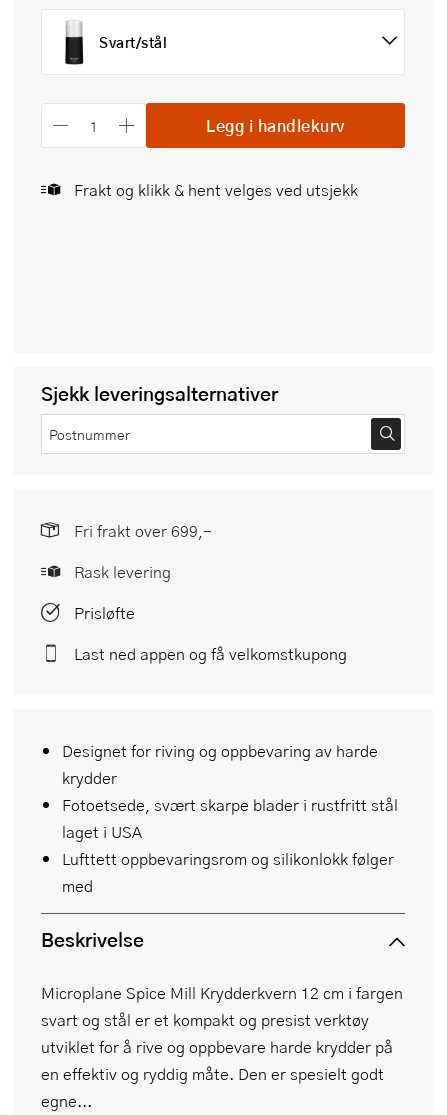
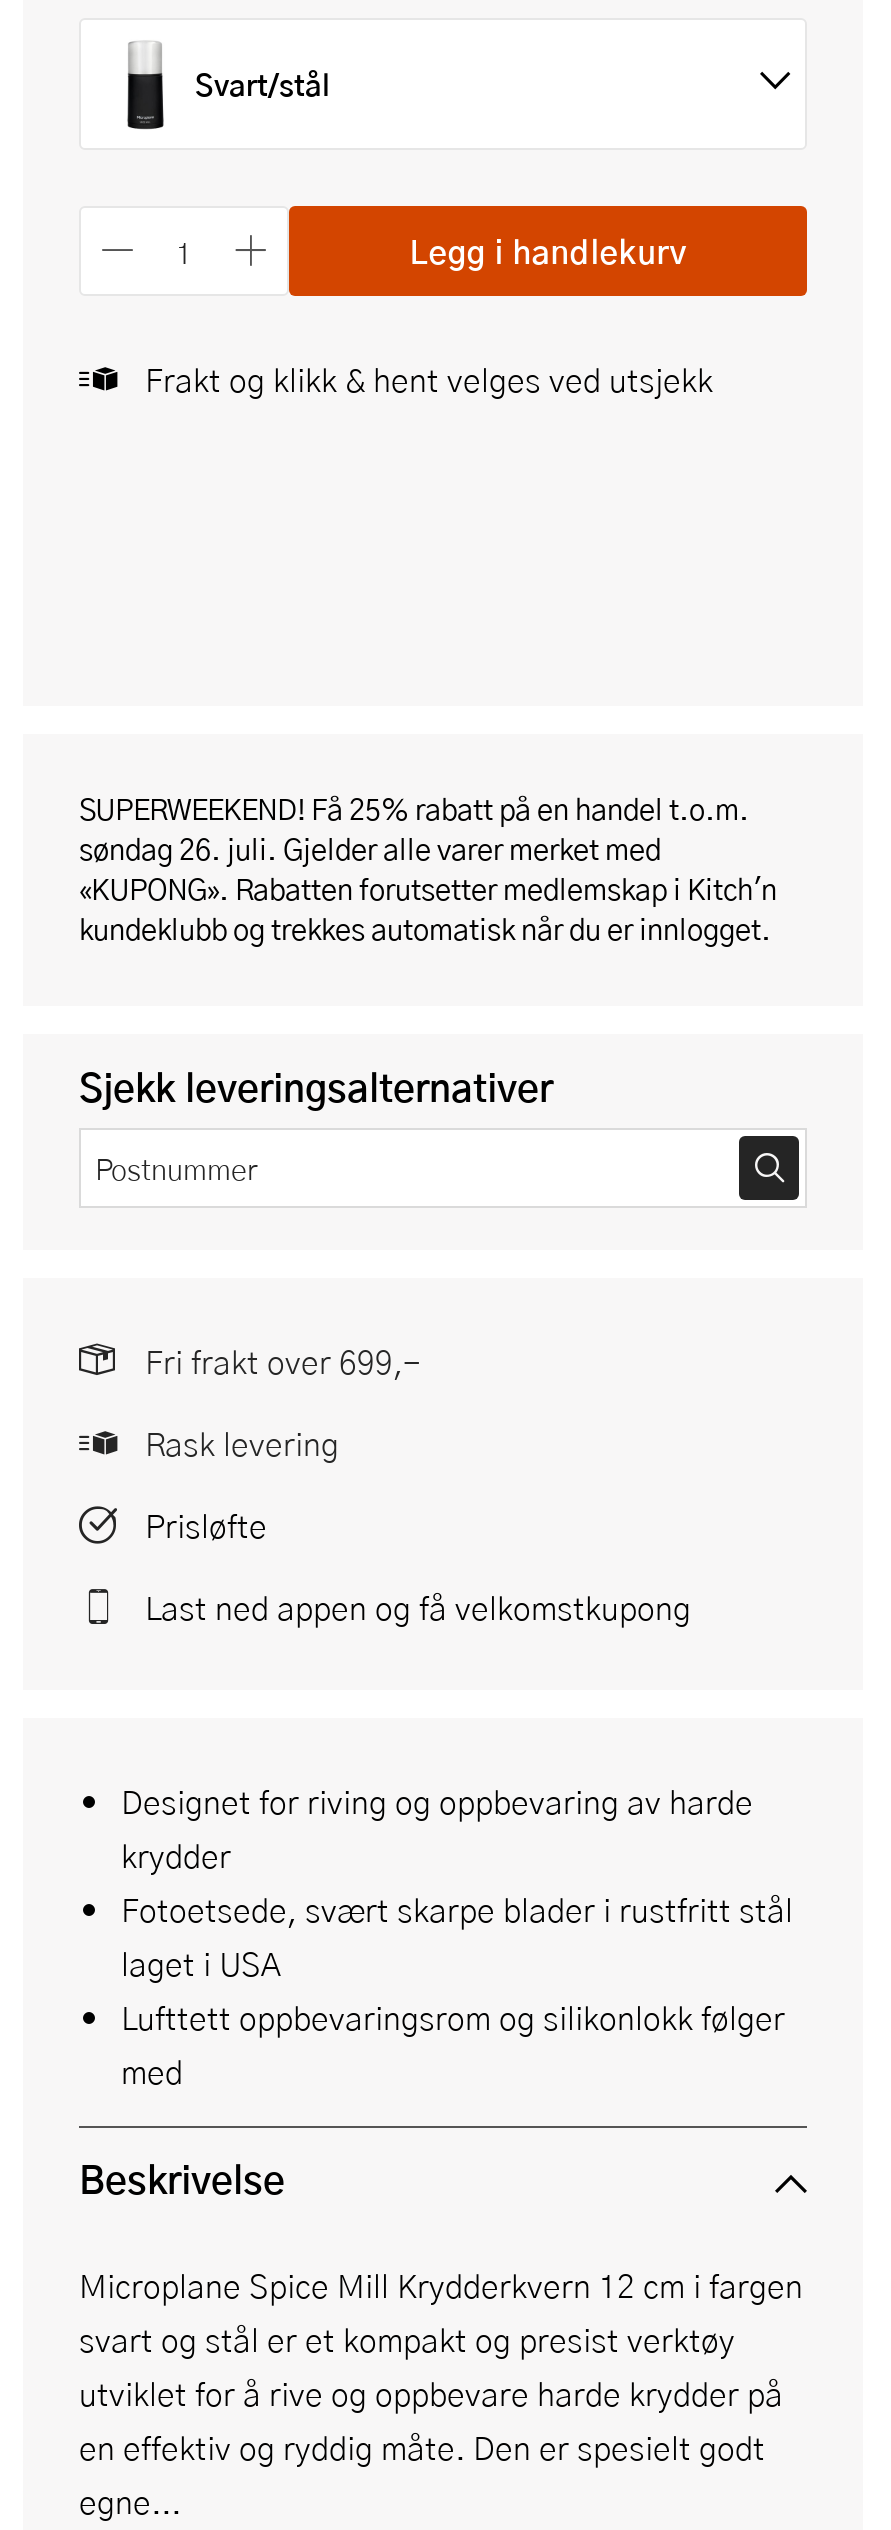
+ SUPERWEEKEND! Få 25% rabatt på en handel t.o.m.
+ søndag 26. juli. Gjelder alle varer merket med
+ «KUPONG». Rabatten forutsetter medlemskap i Kitch'n
+ kundeklubb og trekkes automatisk når du er innlogget.
